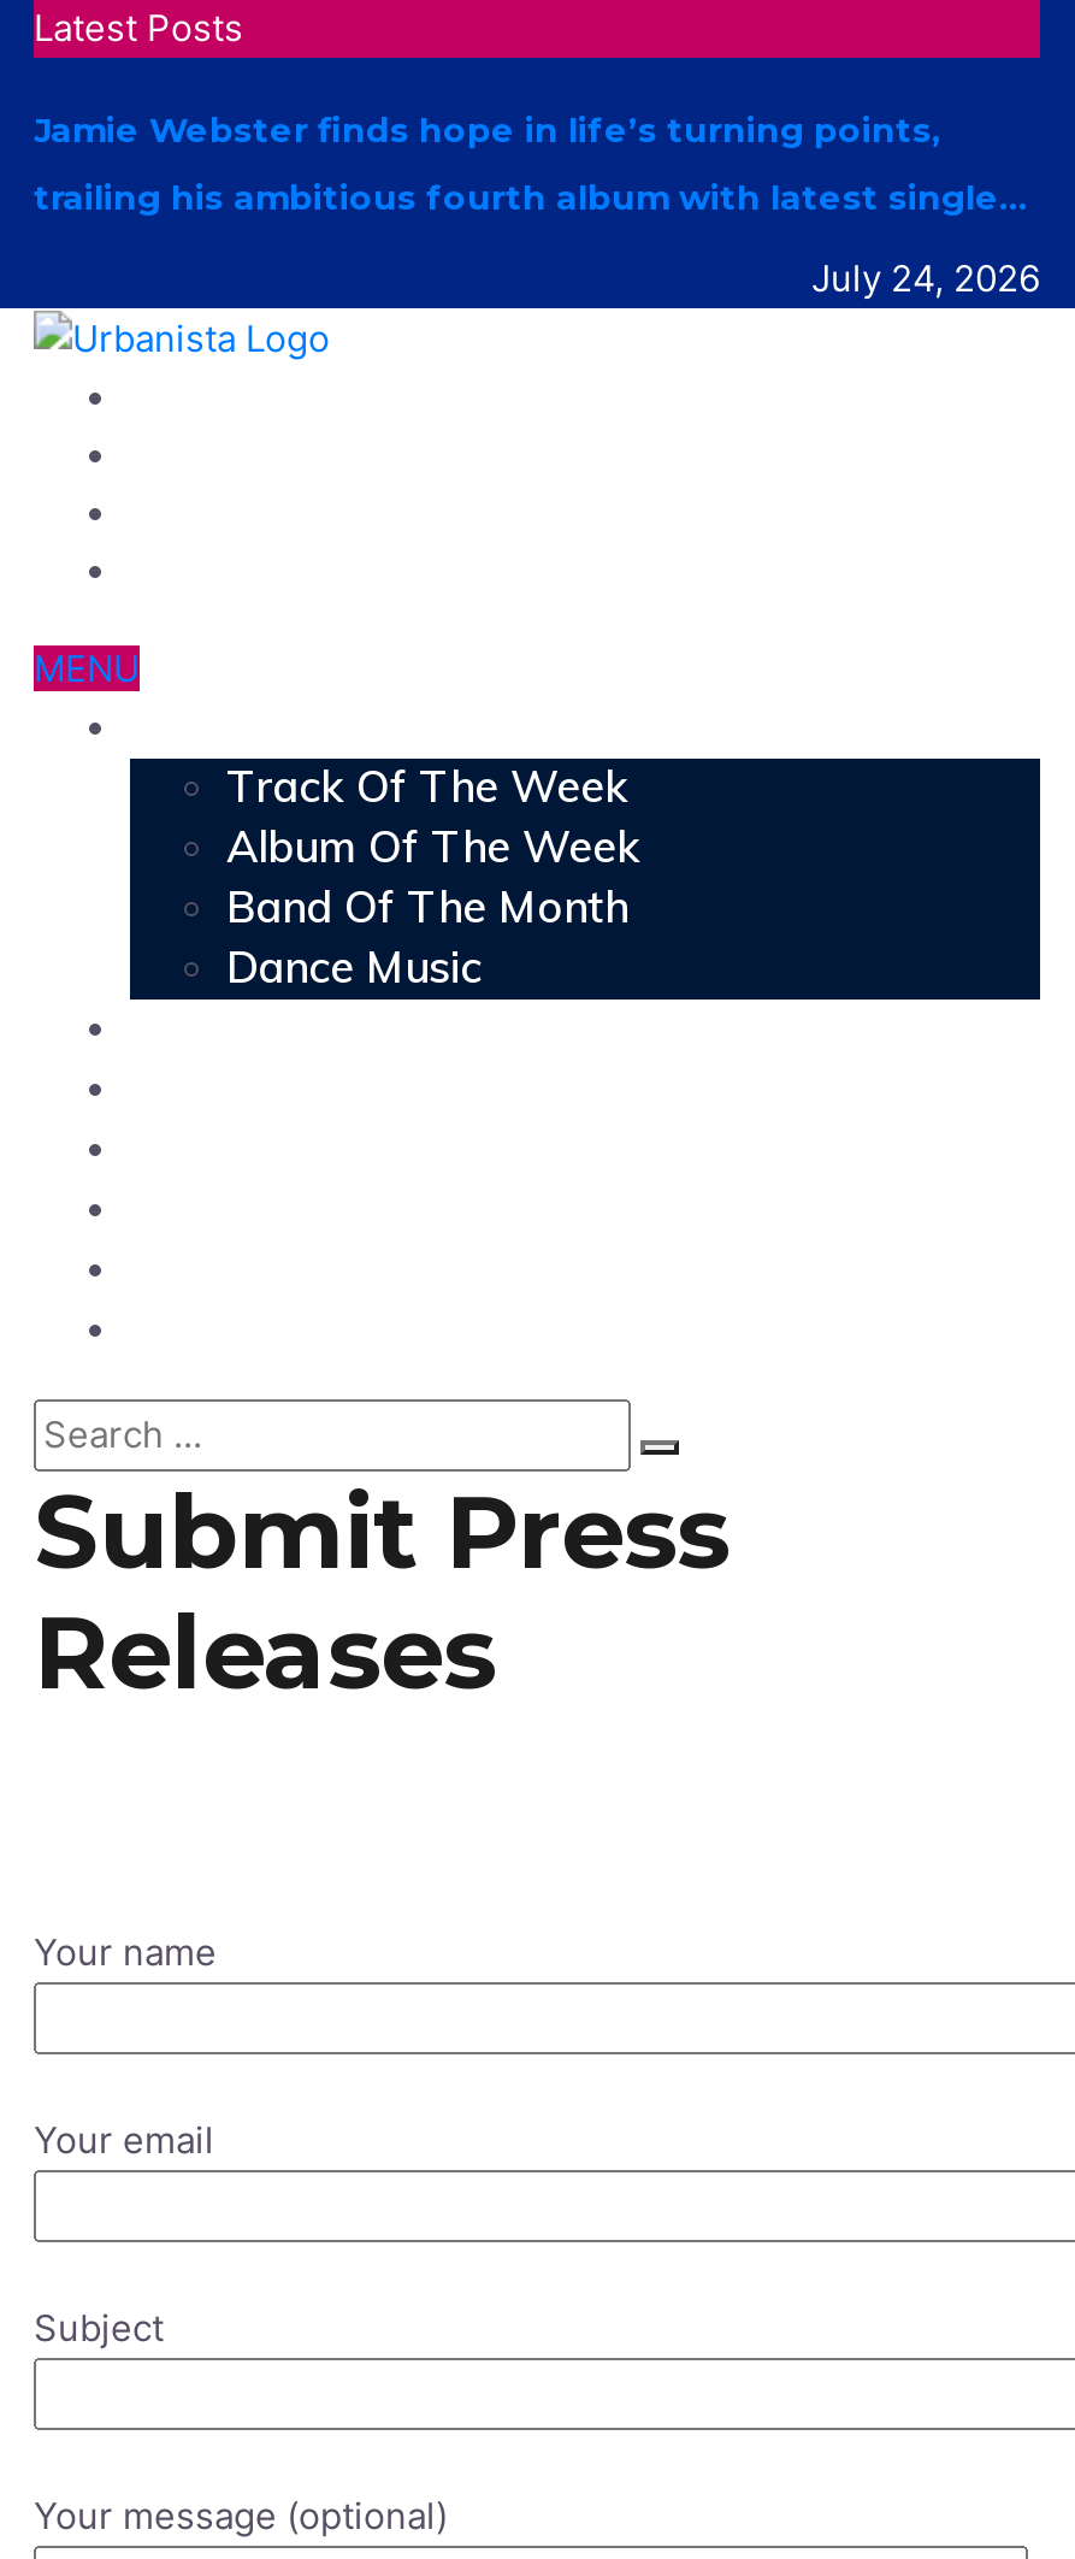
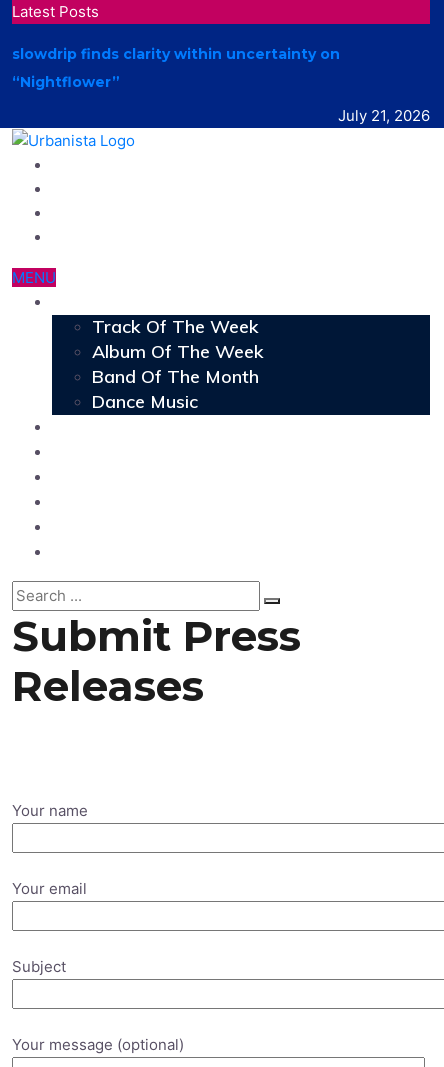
- Jamie Webster finds hope in life’s turning points,
+ slowdrip finds clarity within uncertainty on

- trailing his ambitious fourth album with latest single…
+ “Nightflower”

- July 24, 2026
+ July 21, 2026
